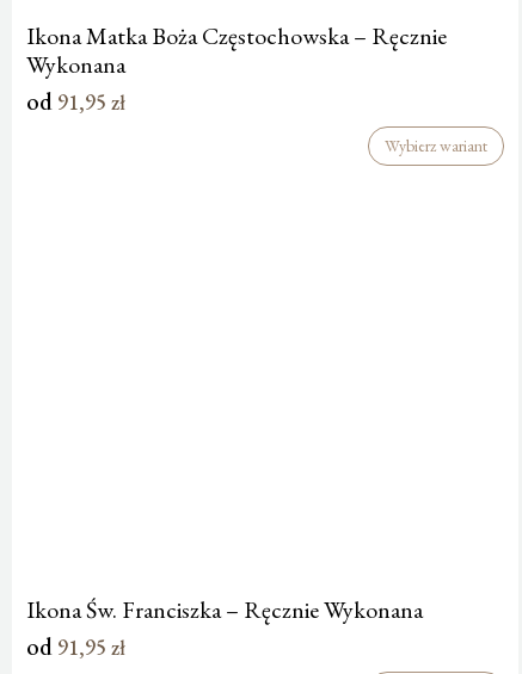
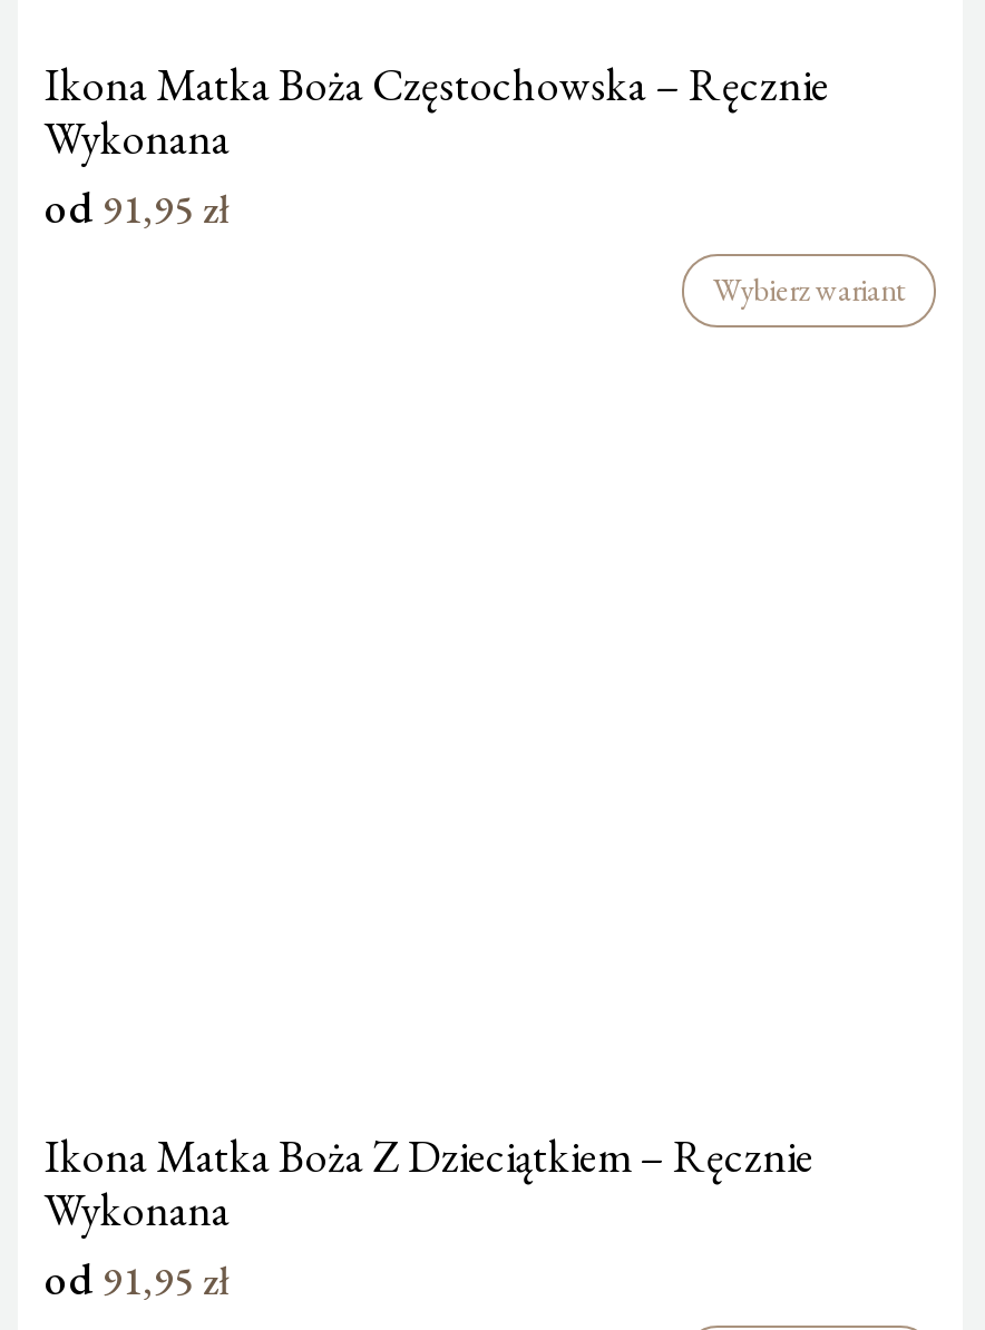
- Ikona Św. Franciszka – Ręcznie Wykonana
+ Ikona Matka Boża Z Dzieciątkiem – Ręcznie
+ Wykonana
